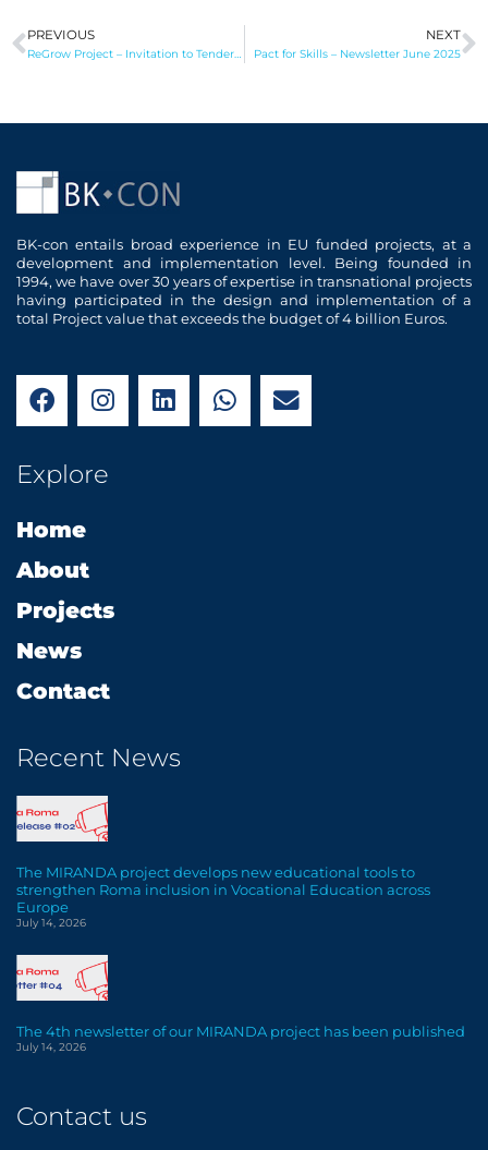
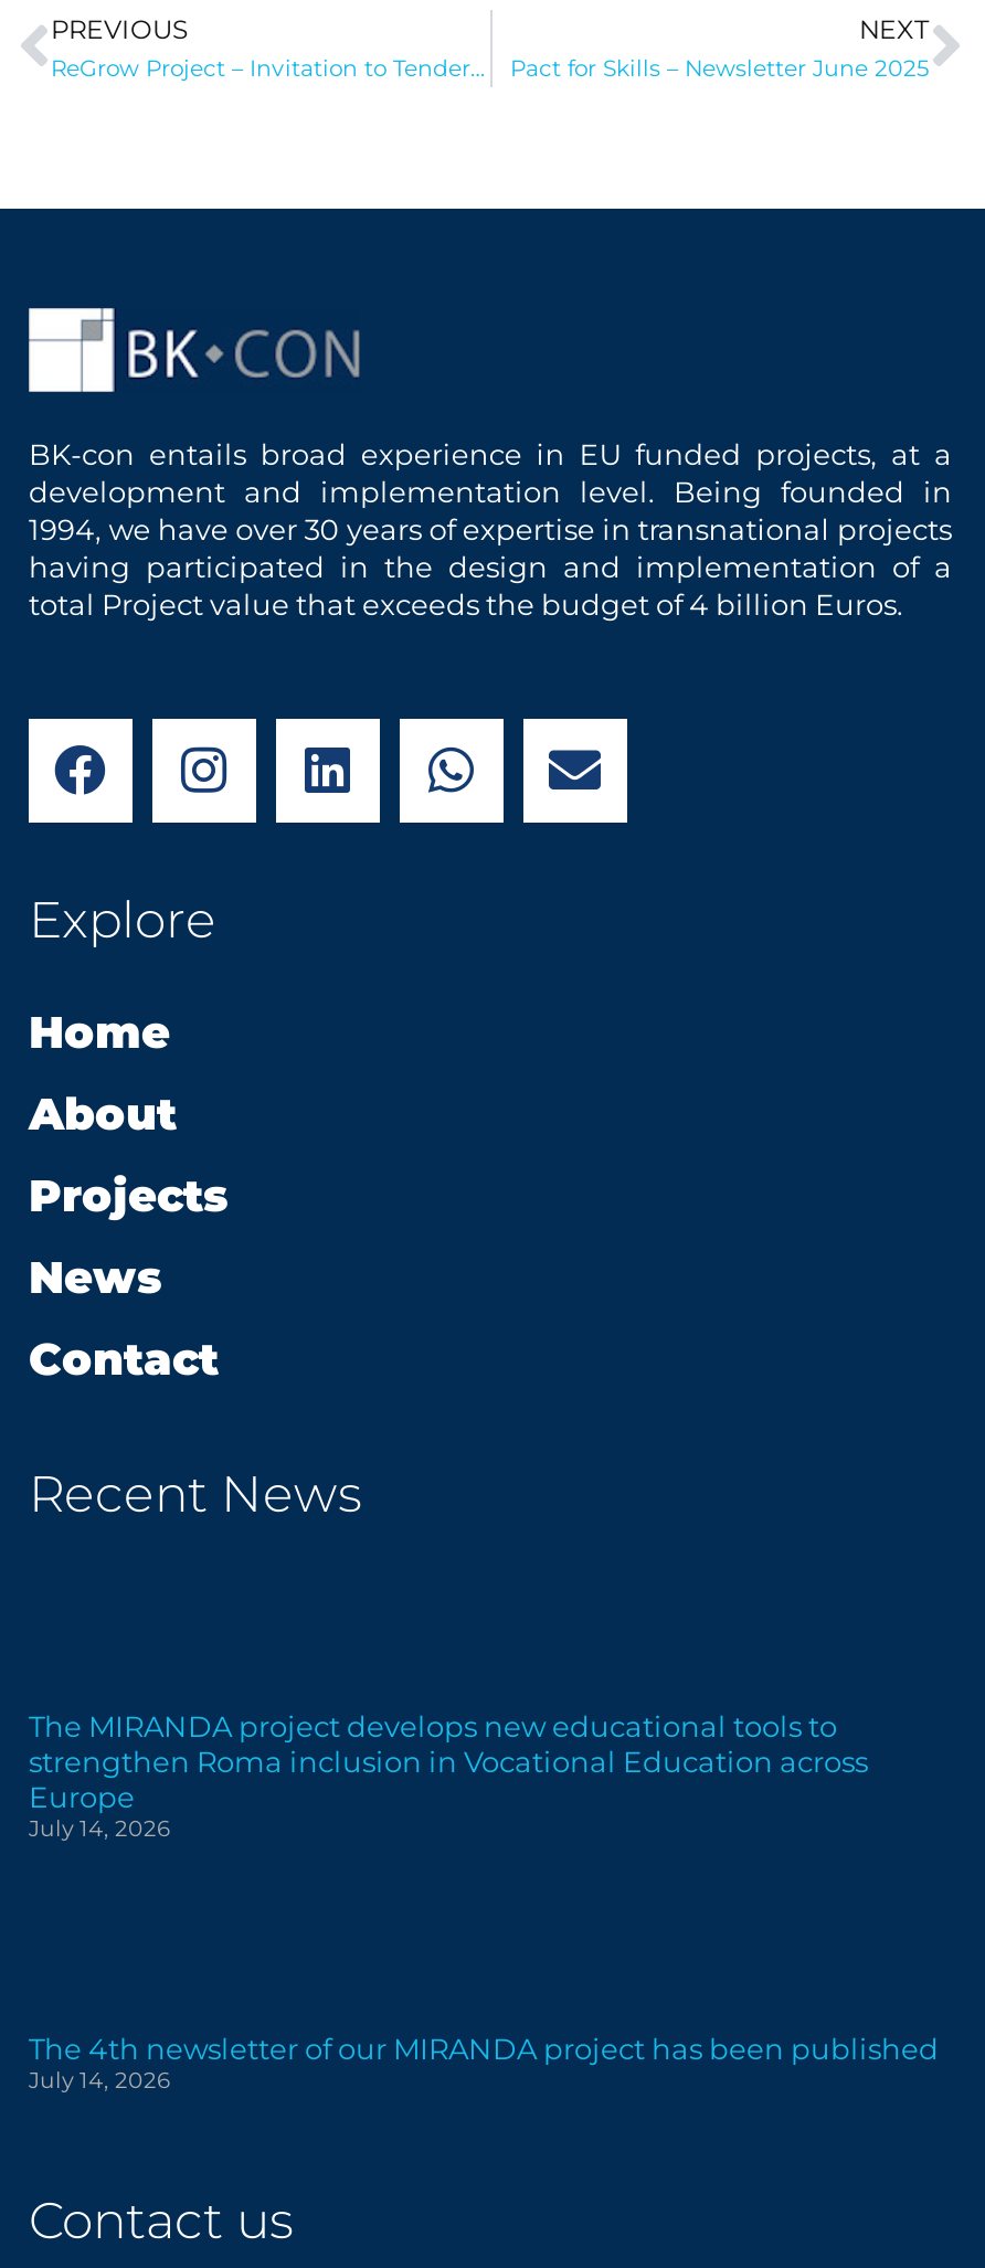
- [image]

- [image]
